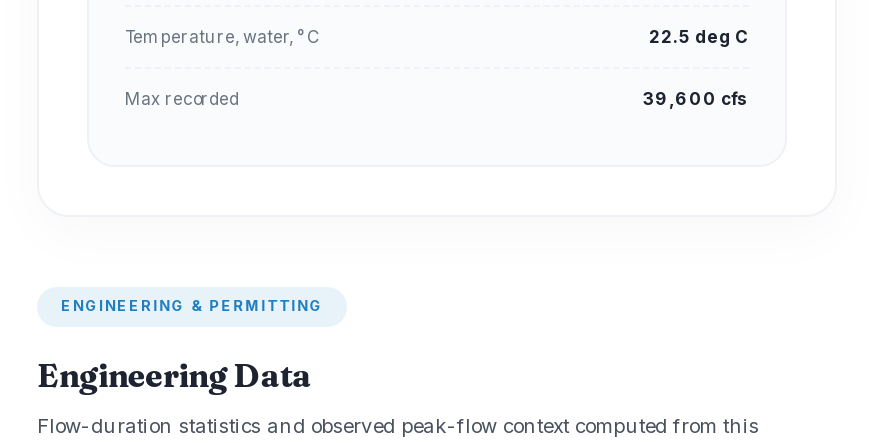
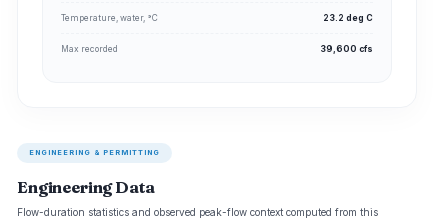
- 22.5 deg C
+ 23.2 deg C
